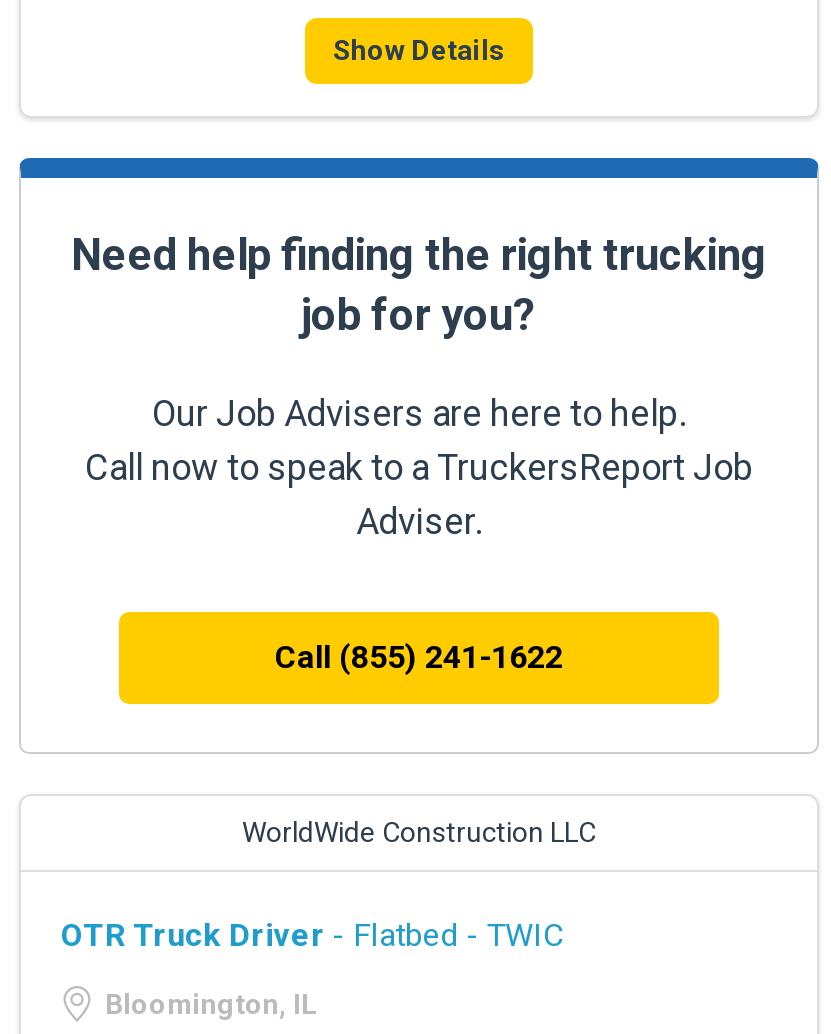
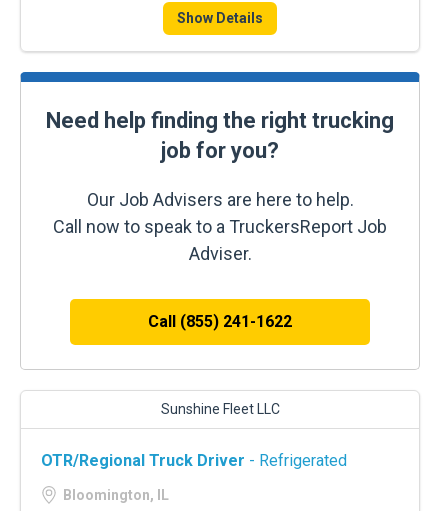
- WorldWide Construction LLC
+ Sunshine Fleet LLC

- OTR Truck Driver - Flatbed - TWIC
+ OTR/Regional Truck Driver - Refrigerated
